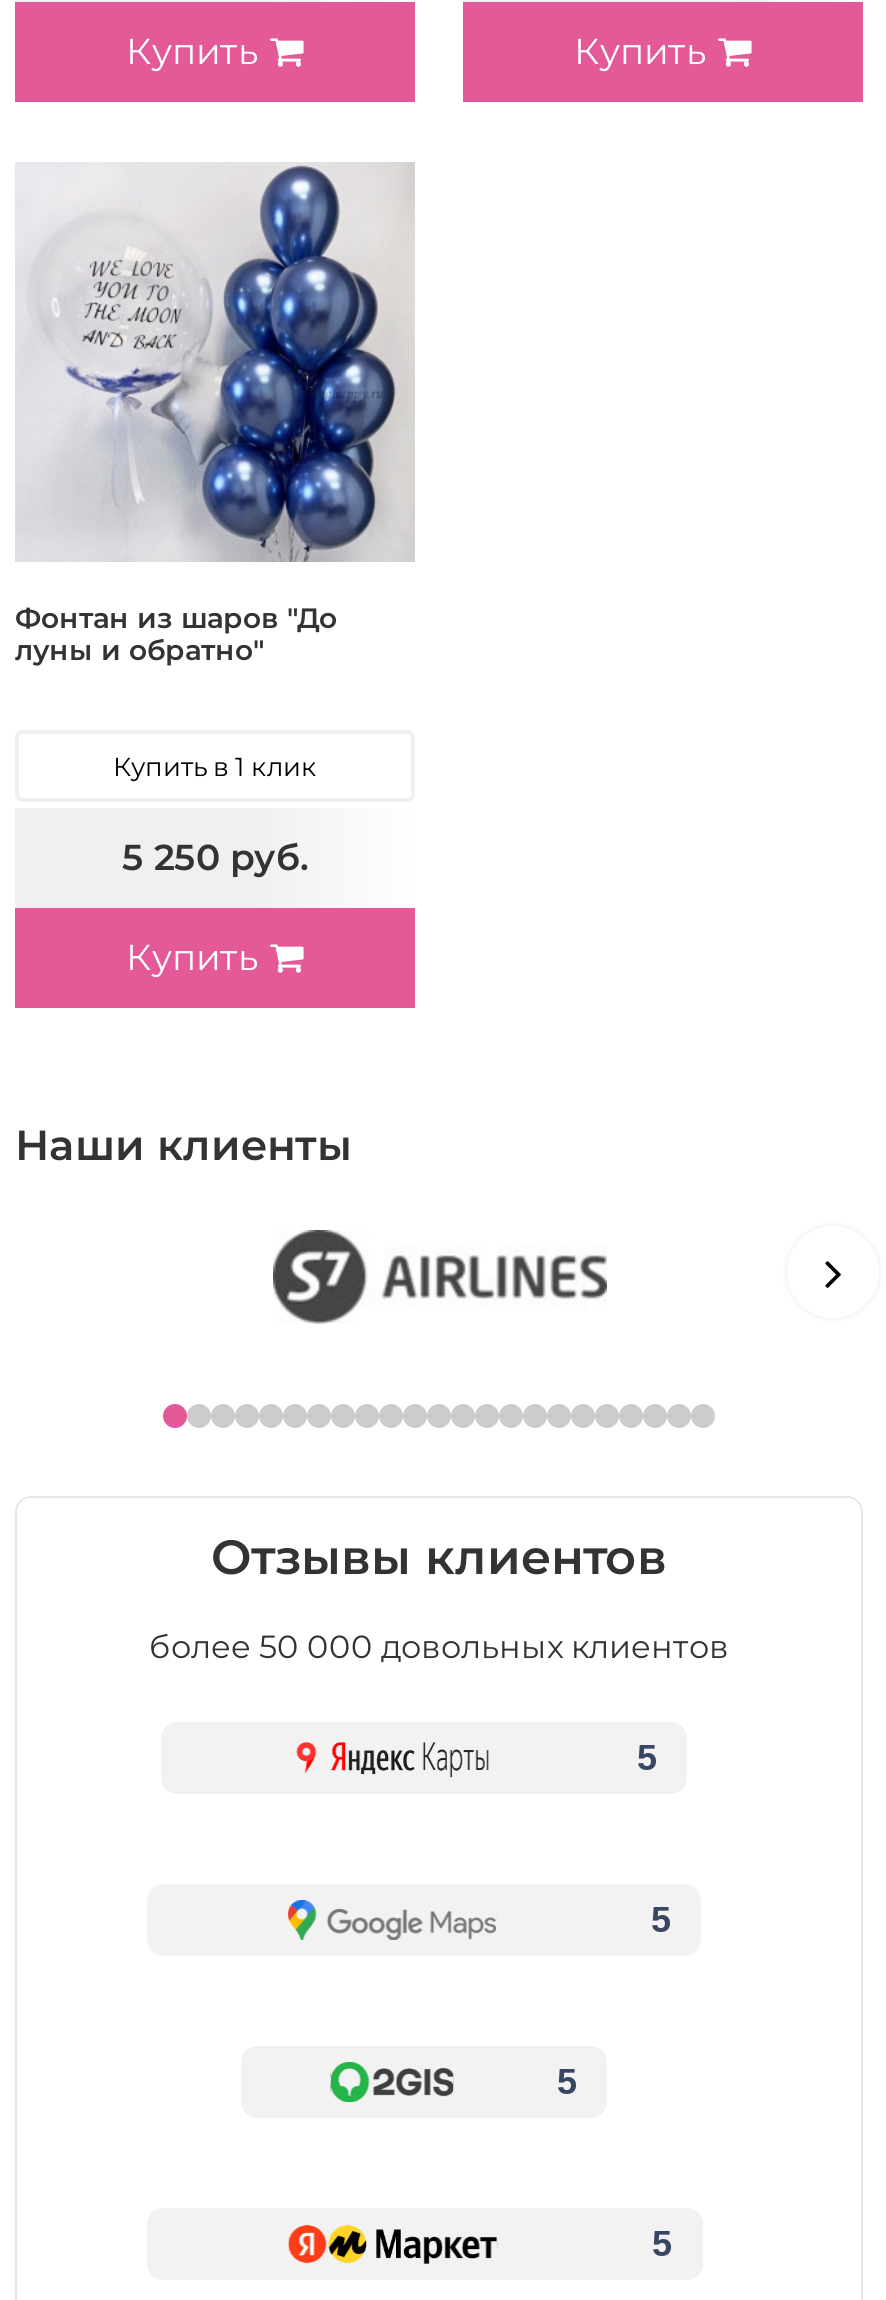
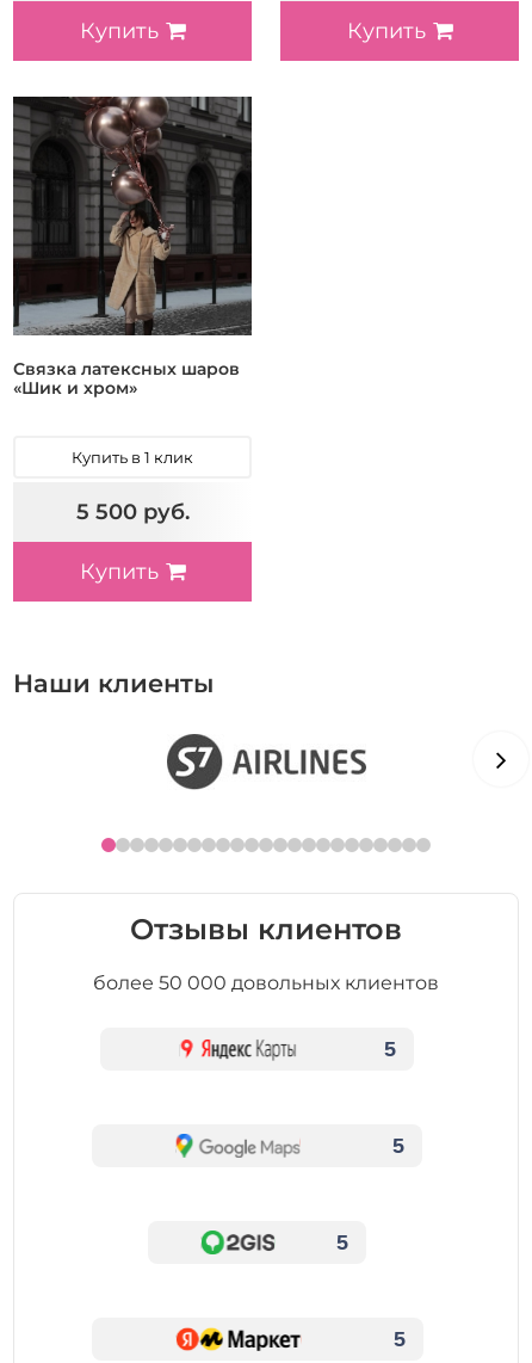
- [image]
- Фонтан из шаров "До
- луны и обратно"
+ [image]
+ Связка латексных шаров
+ «Шик и хром»

- 5 250 руб.
+ 5 500 руб.
